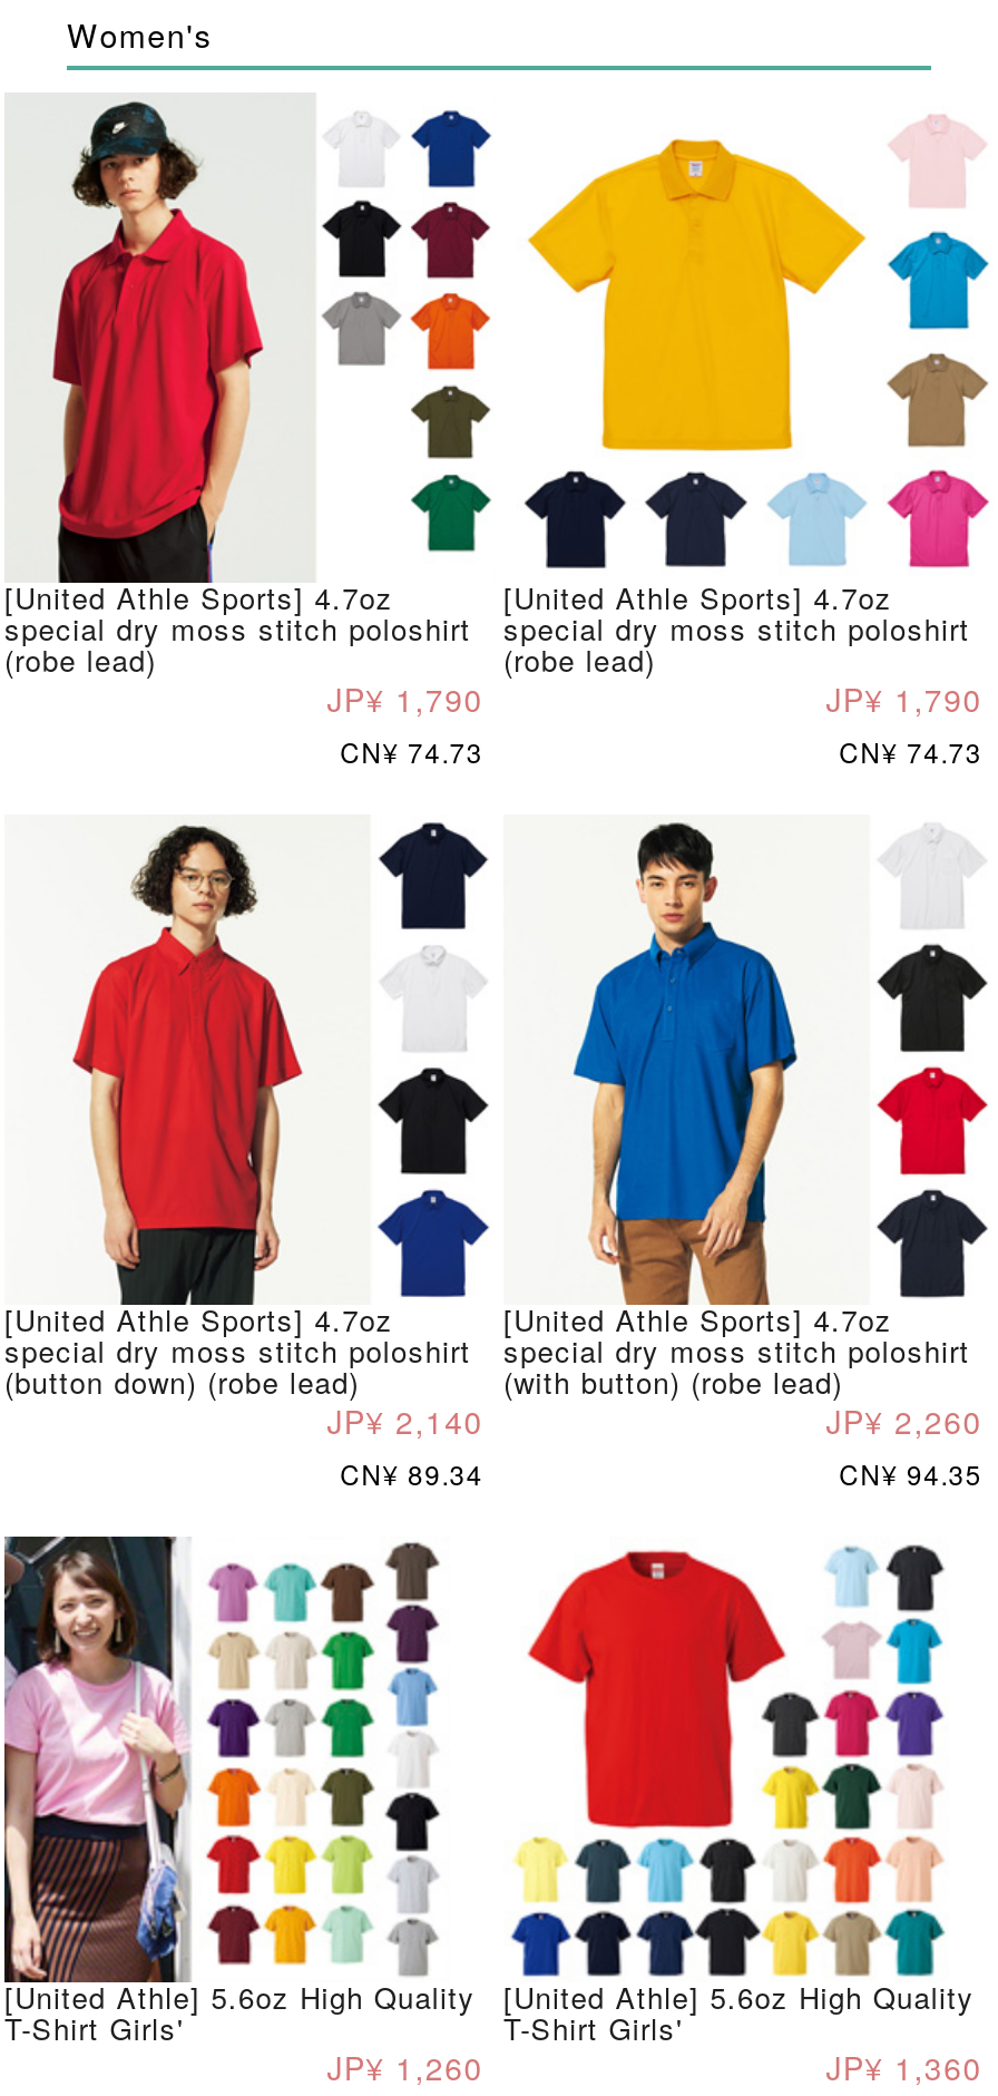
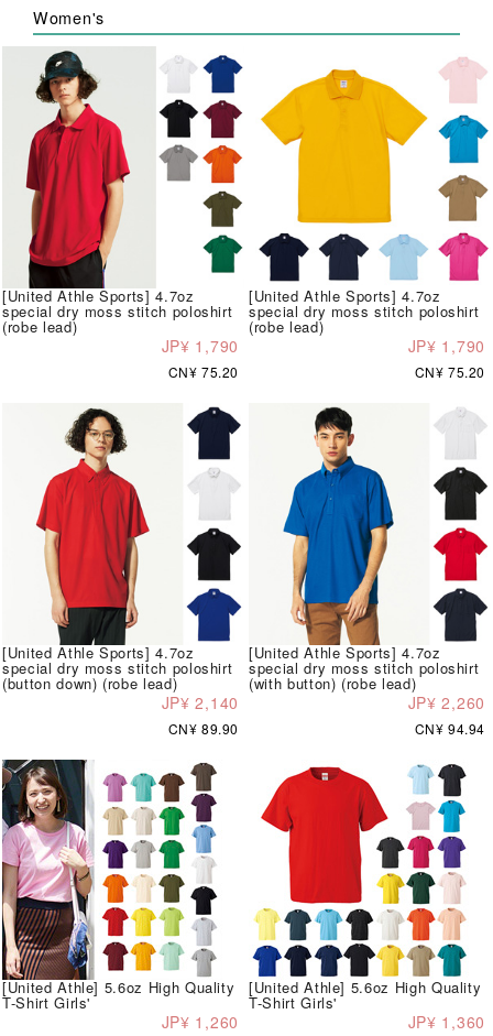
- CN¥ 74.73
+ CN¥ 75.20

- CN¥ 74.73
+ CN¥ 75.20

- CN¥ 89.34
+ CN¥ 89.90

- CN¥ 94.35
+ CN¥ 94.94
